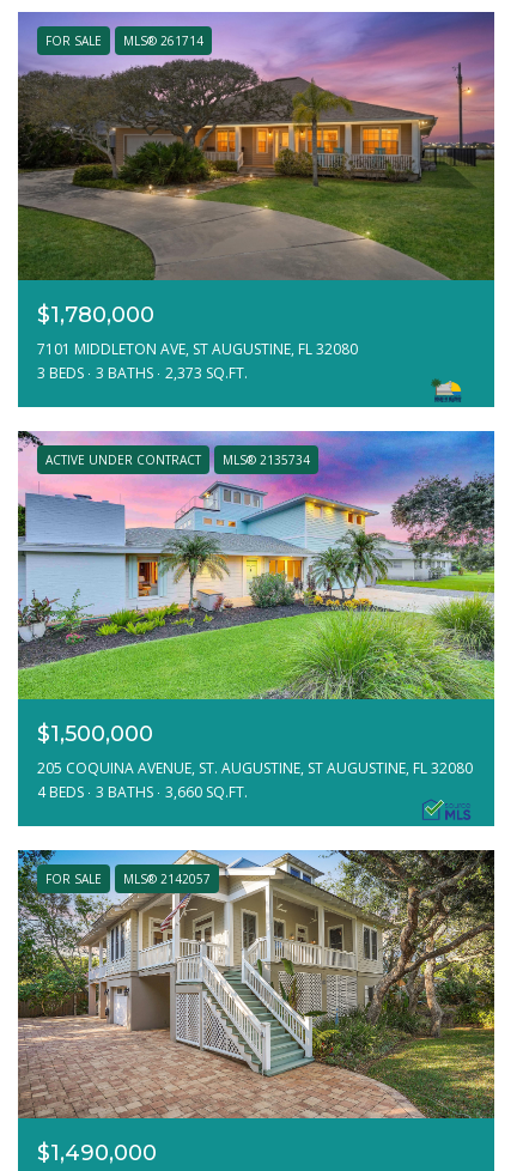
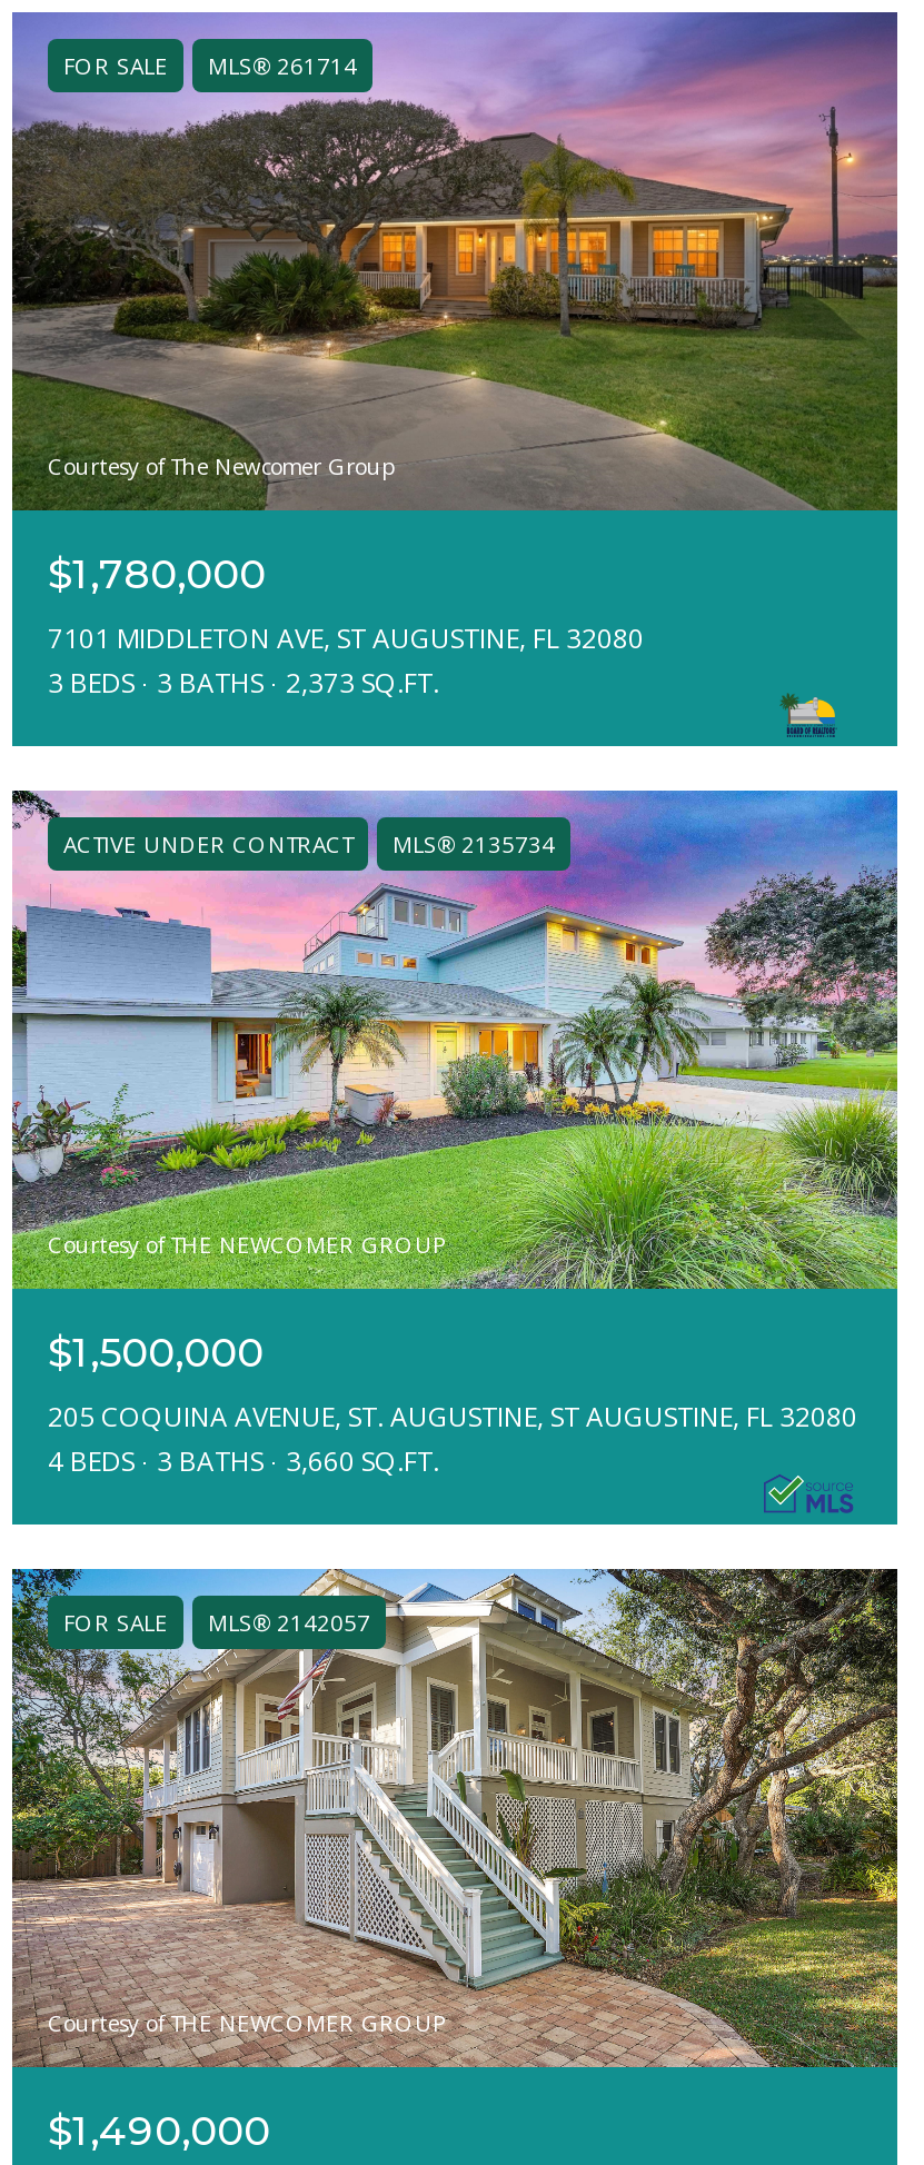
+ Courtesy of The Newcomer Group

+ Courtesy of THE NEWCOMER GROUP

+ Courtesy of THE NEWCOMER GROUP
